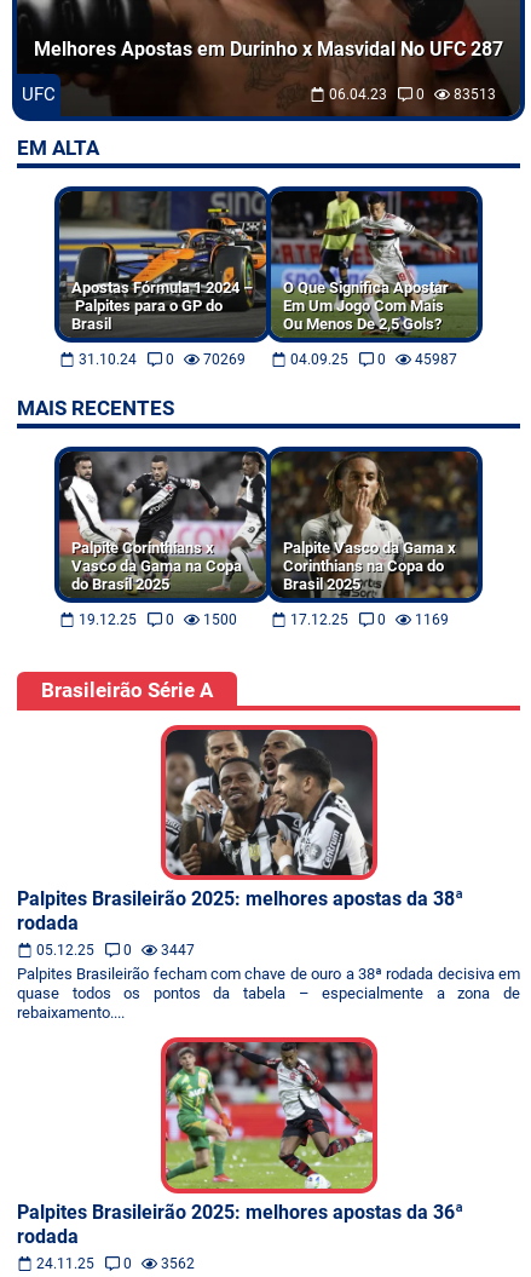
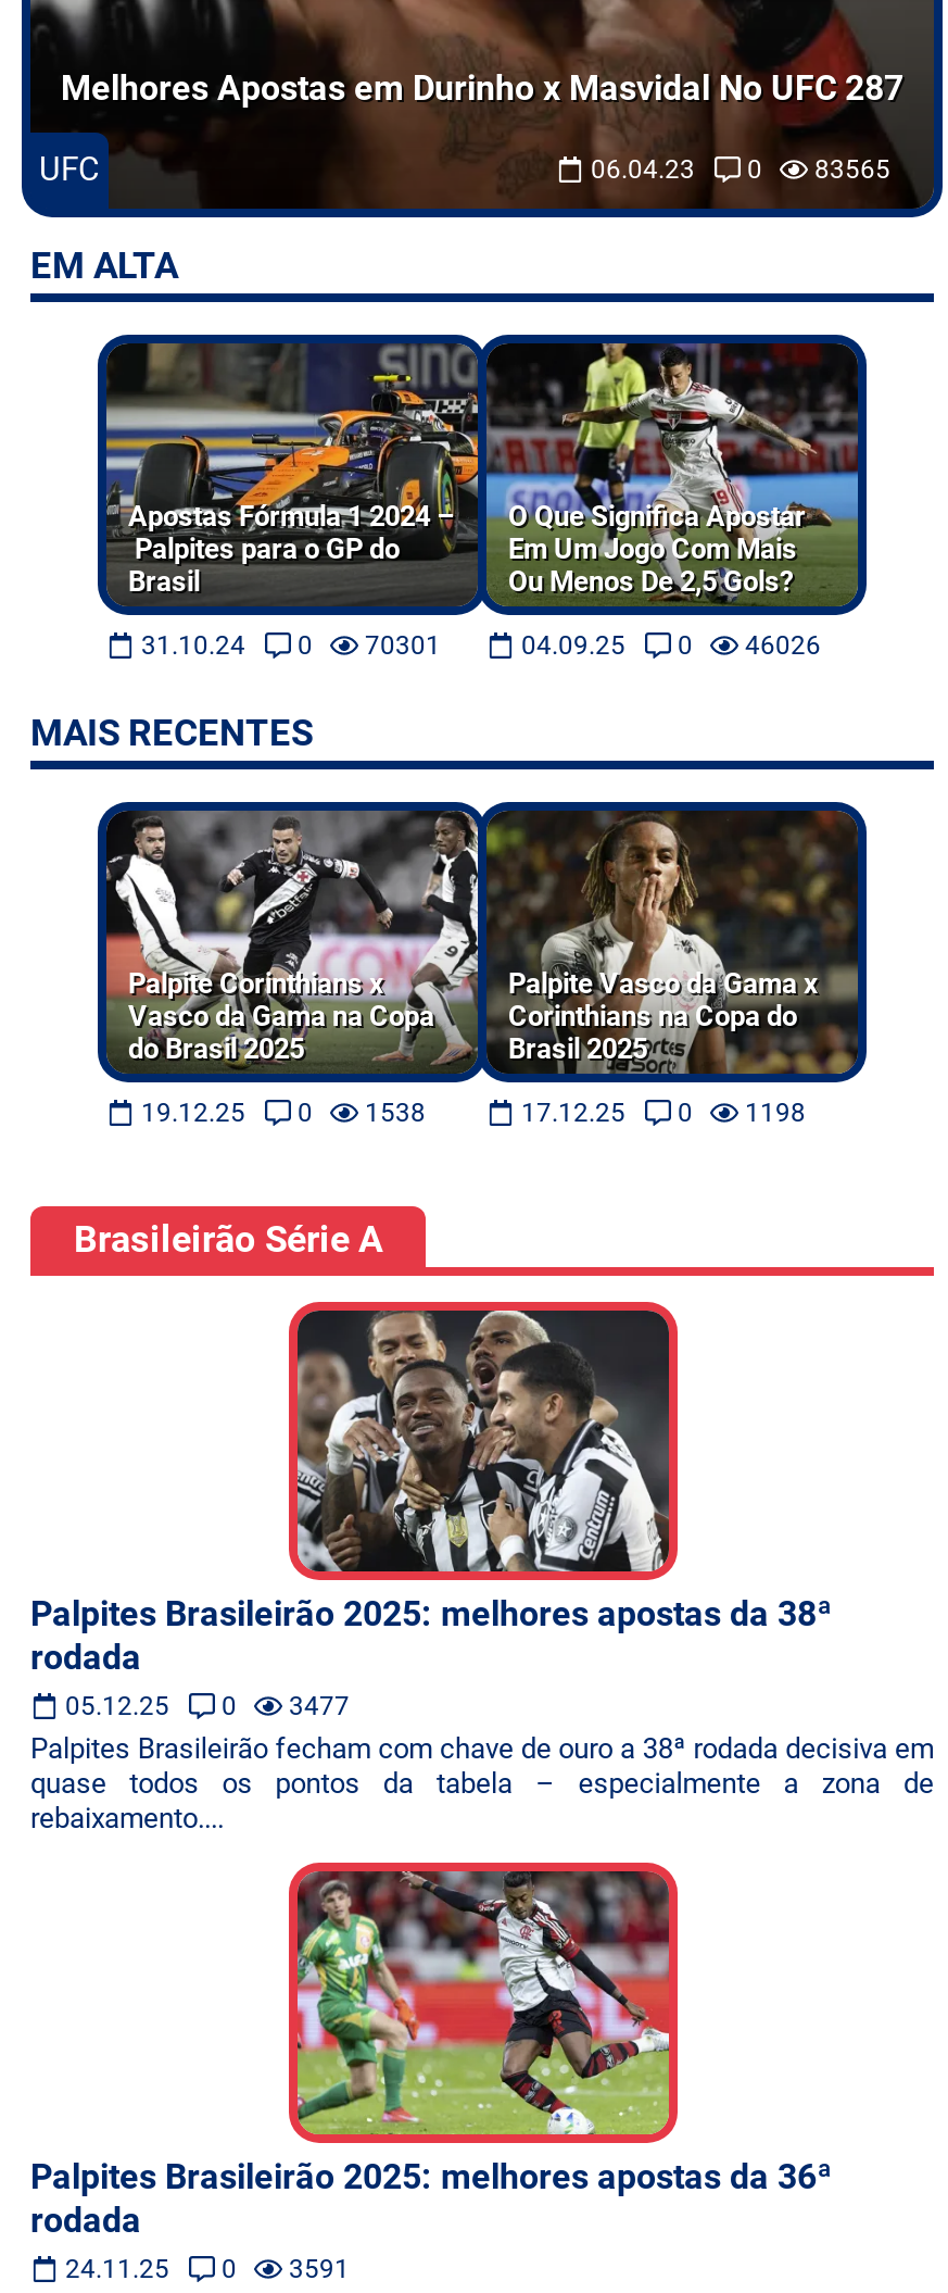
- 06.04.23 0 83513
+ 06.04.23 0 83565

- 31.10.24 0 70269
+ 31.10.24 0 70301

- 04.09.25 0 45987
+ 04.09.25 0 46026

- 19.12.25 0 1500
+ 19.12.25 0 1538

- 17.12.25 0 1169
+ 17.12.25 0 1198

- 05.12.25 0 3447
+ 05.12.25 0 3477

- 24.11.25 0 3562
+ 24.11.25 0 3591
